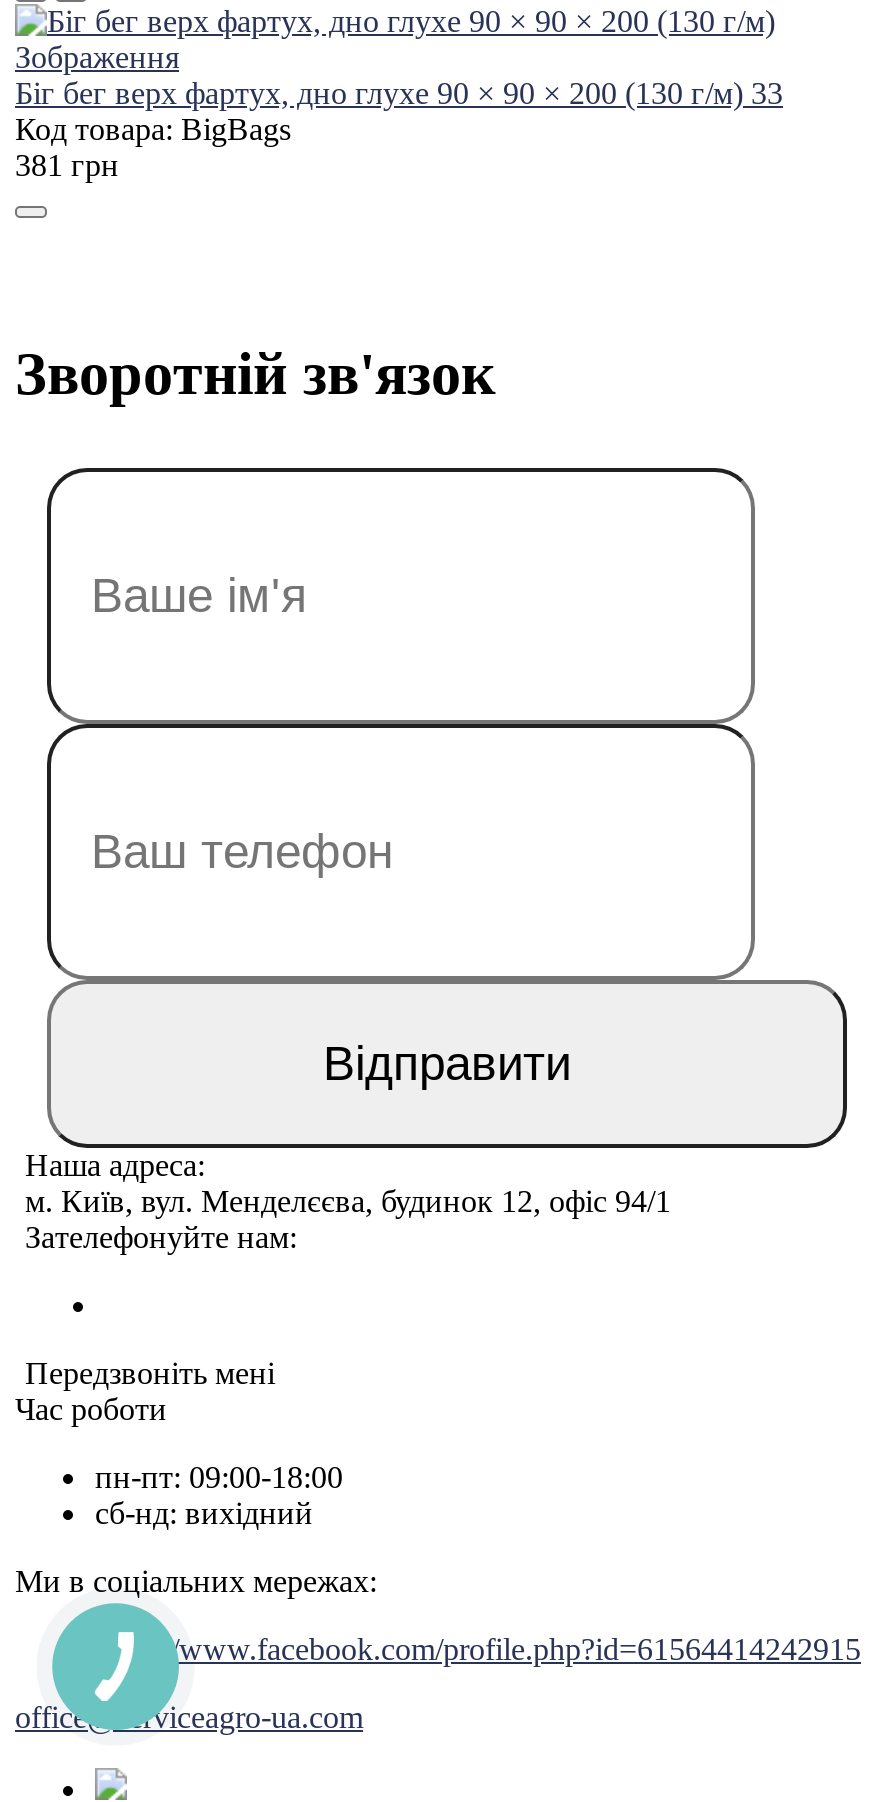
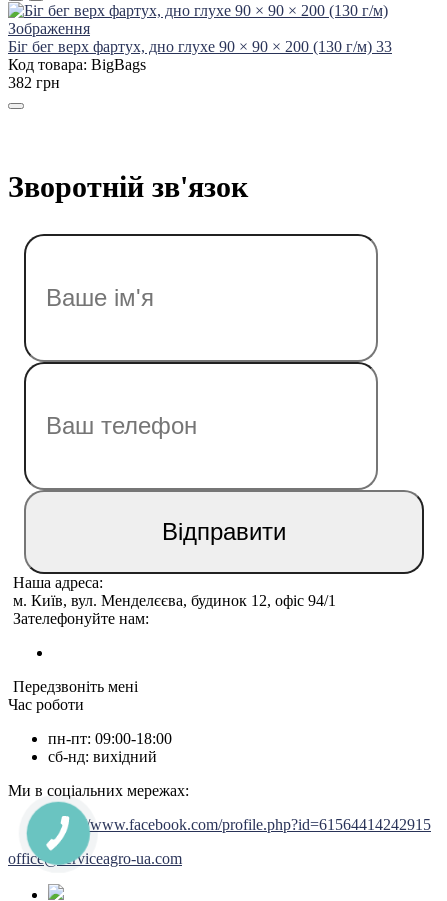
- 381 грн
+ 382 грн
